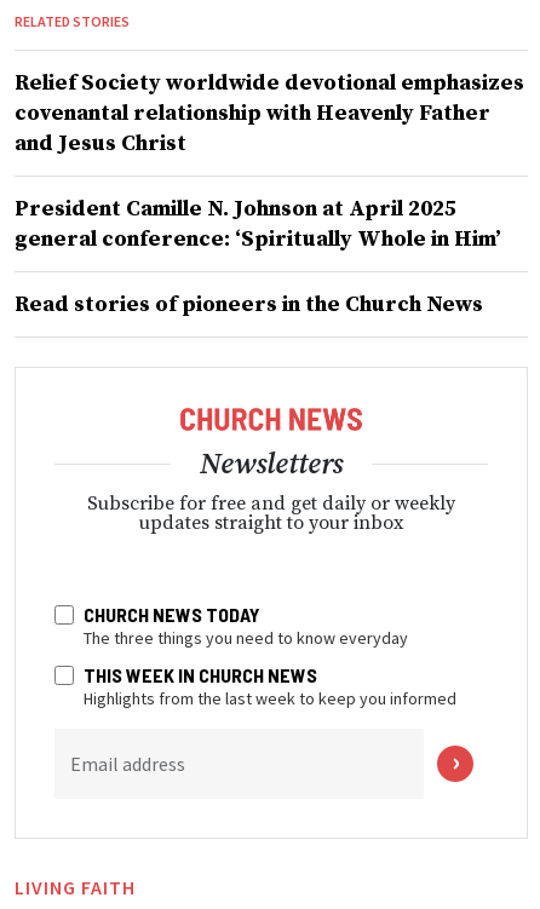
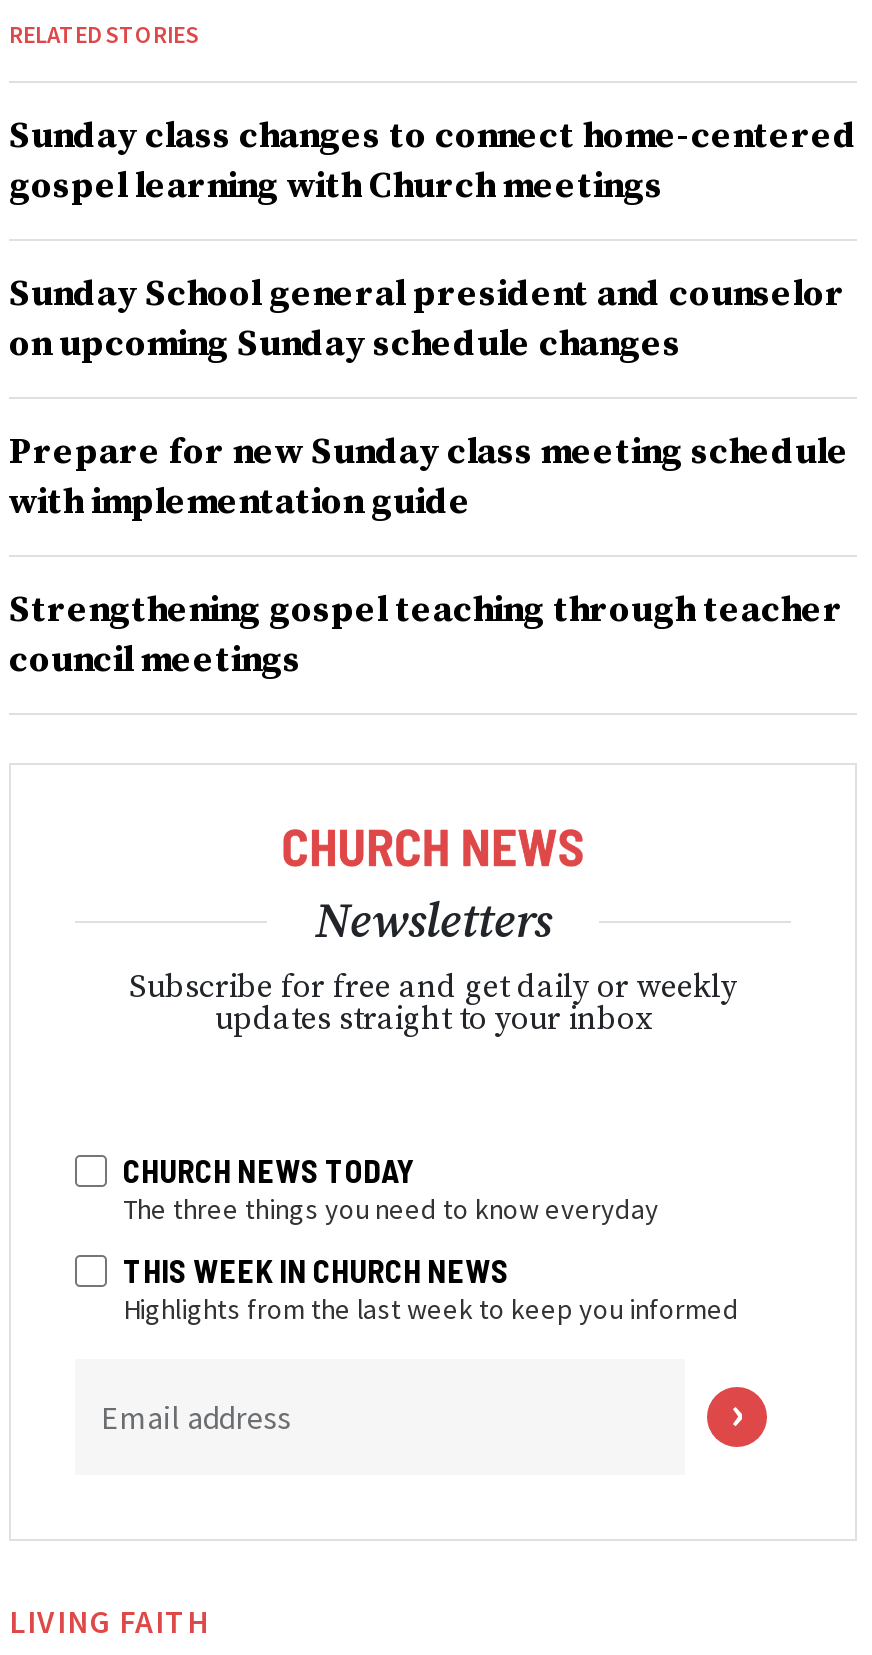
- Relief Society worldwide devotional emphasizes
- covenantal relationship with Heavenly Father
- and Jesus Christ
- President Camille N. Johnson at April 2025
- general conference: ‘Spiritually Whole in Him’
- Read stories of pioneers in the Church News
+ Sunday class changes to connect home-centered
+ gospel learning with Church meetings
+ Sunday School general president and counselor
+ on upcoming Sunday schedule changes
+ Prepare for new Sunday class meeting schedule
+ with implementation guide
+ Strengthening gospel teaching through teacher
+ council meetings
